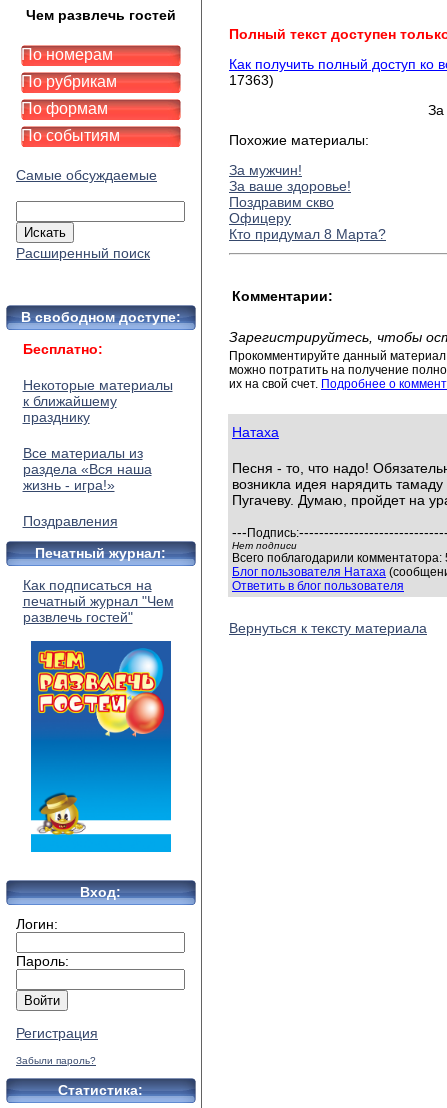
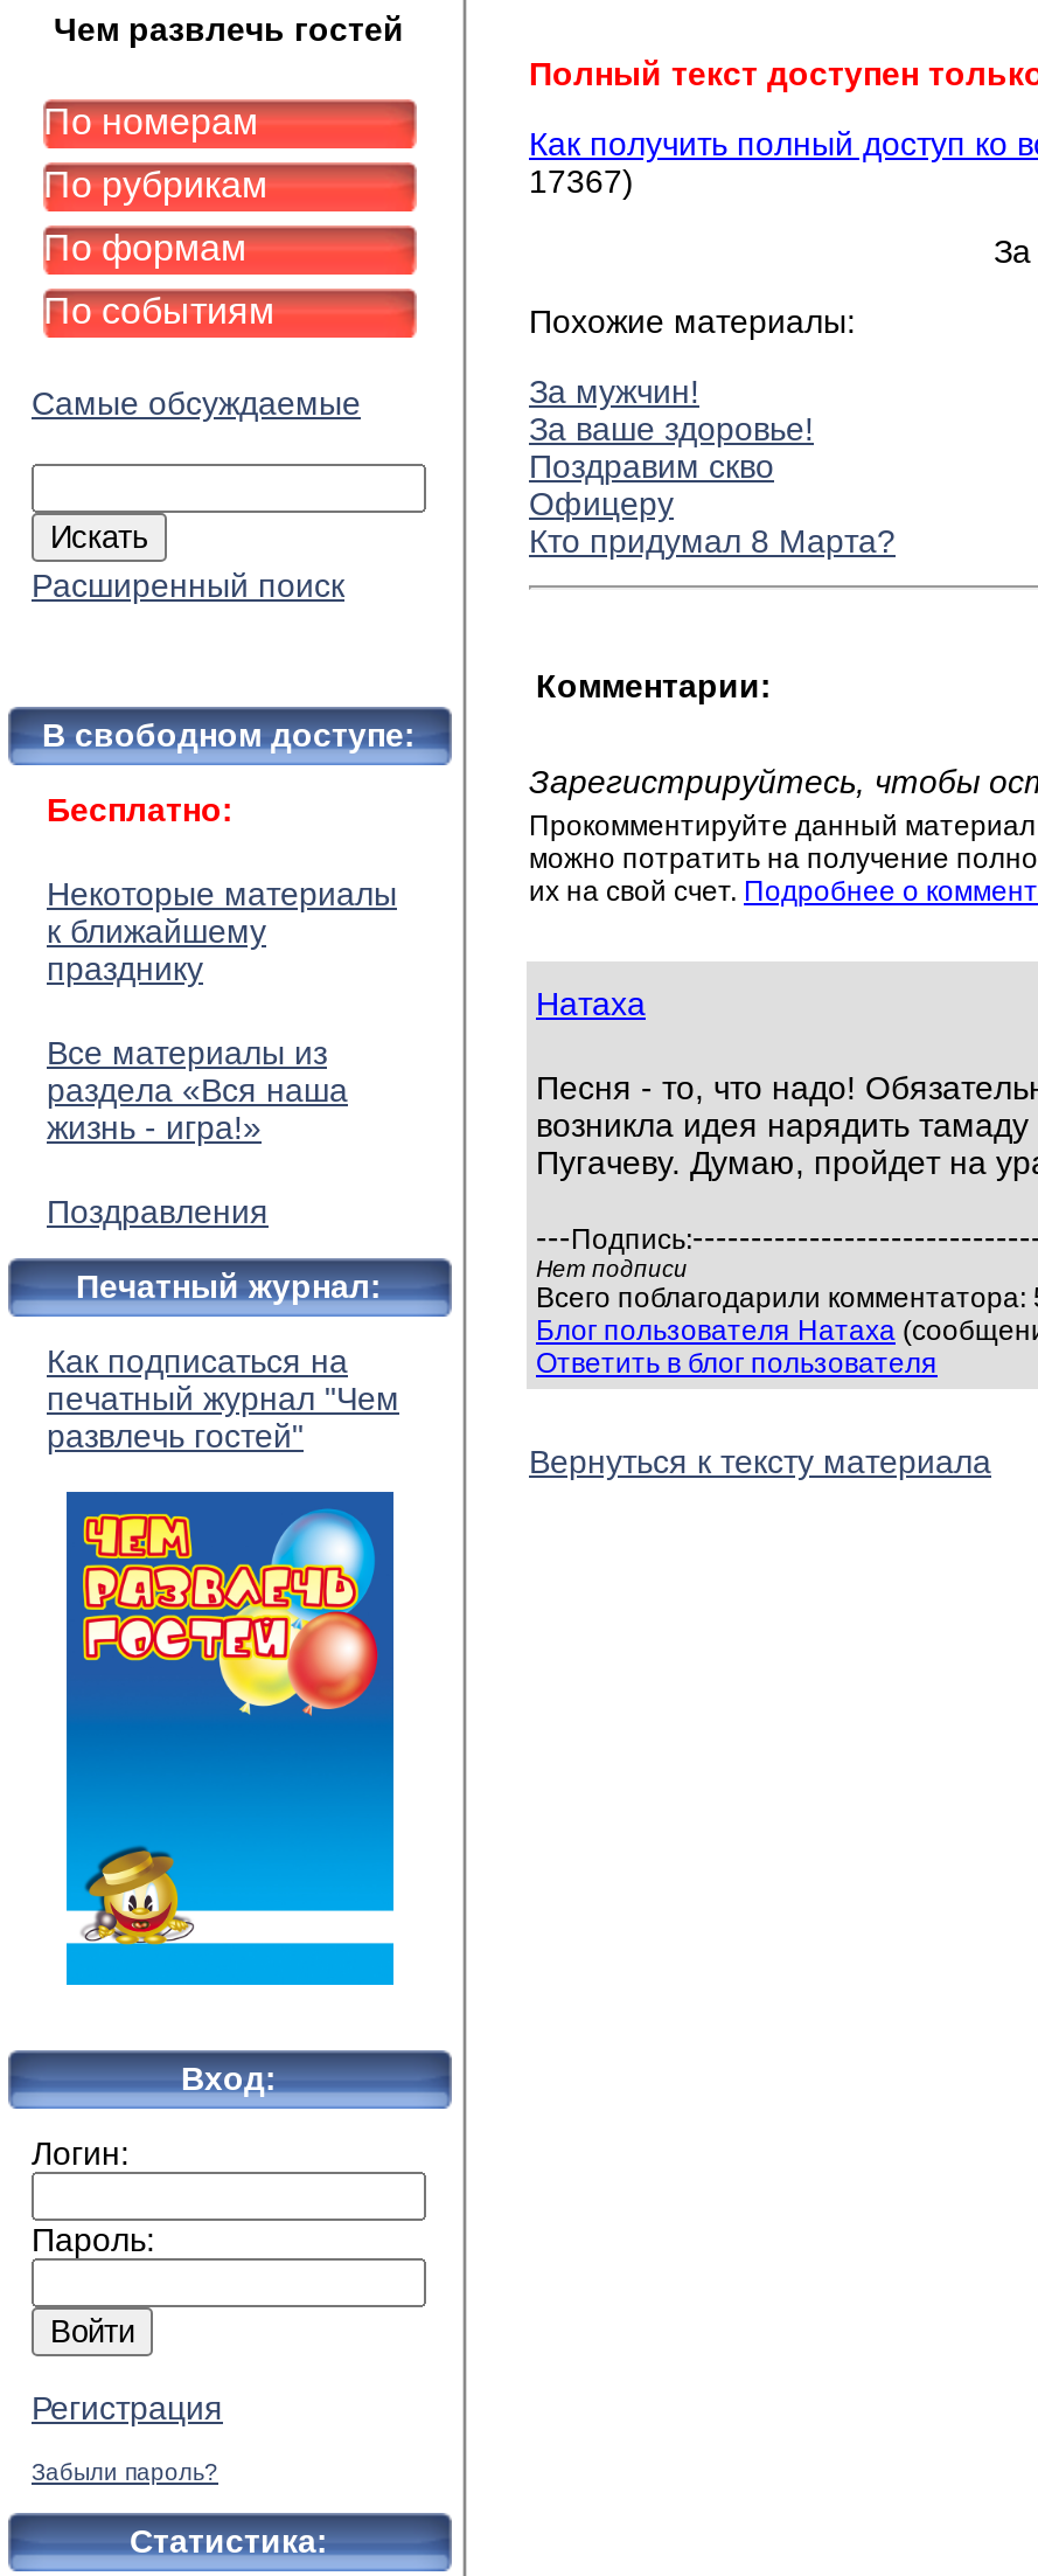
- 17363)
+ 17367)
